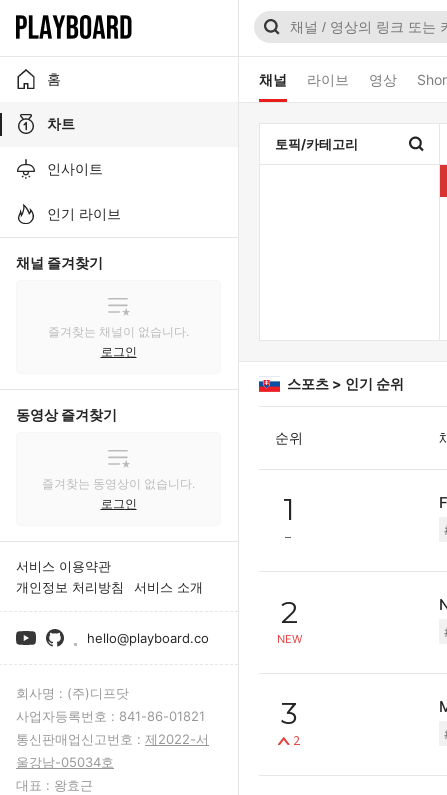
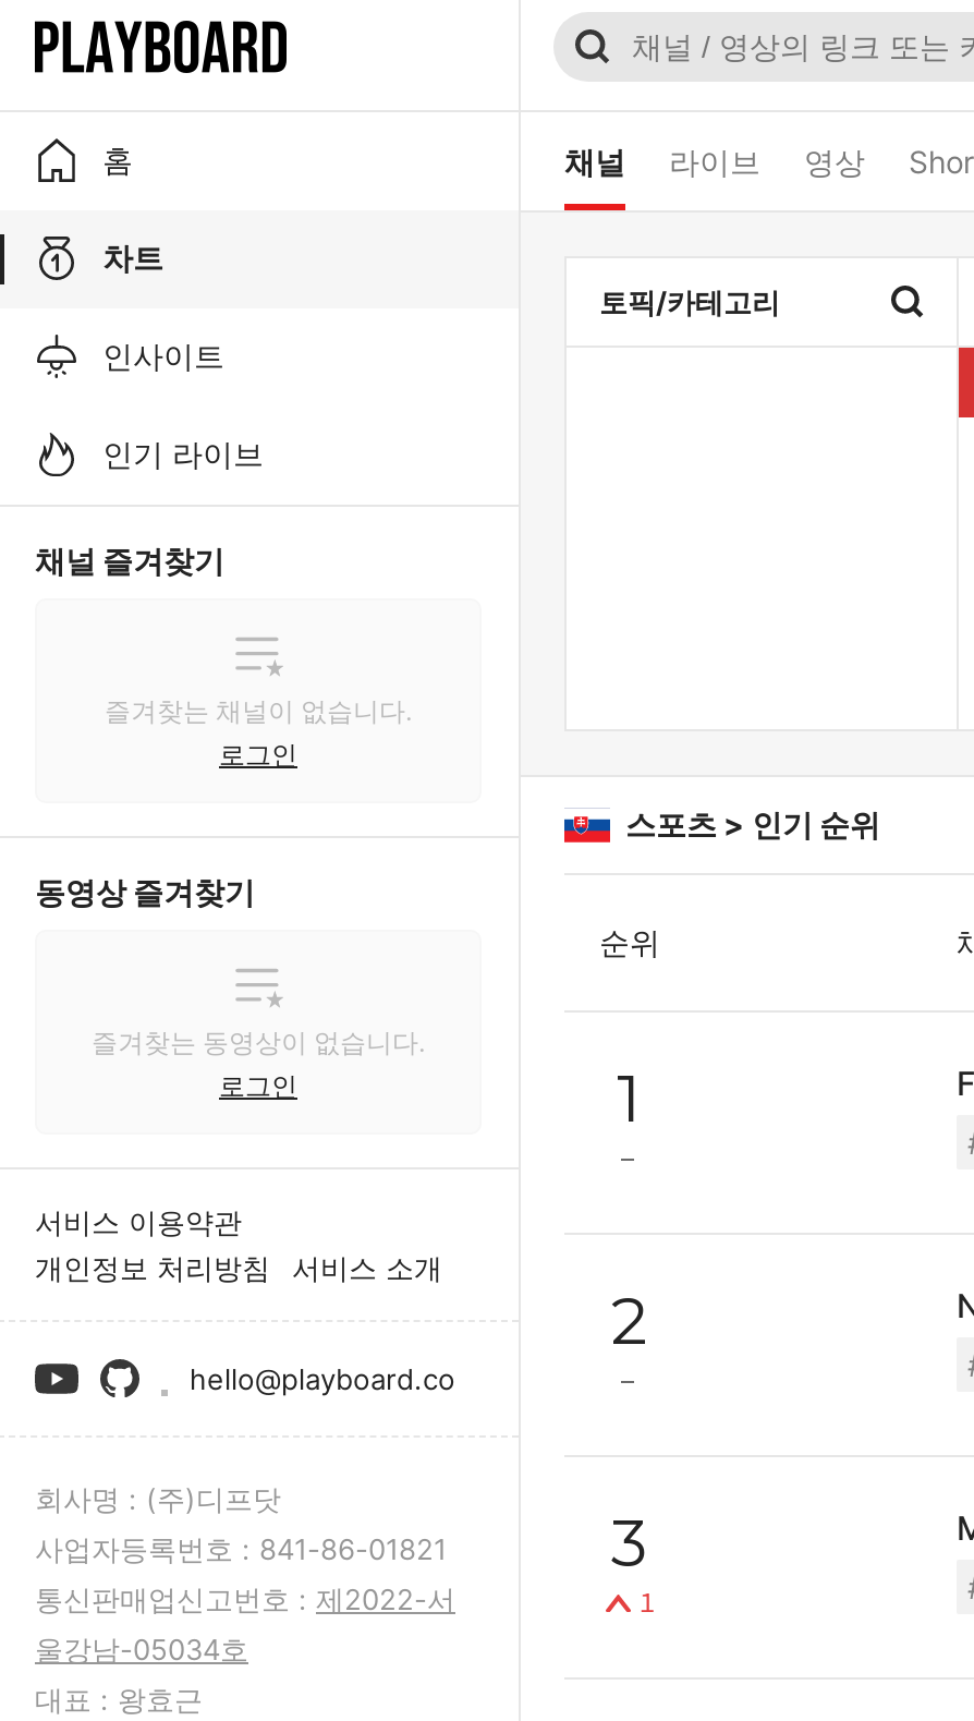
- NEW

- 2
+ 1
